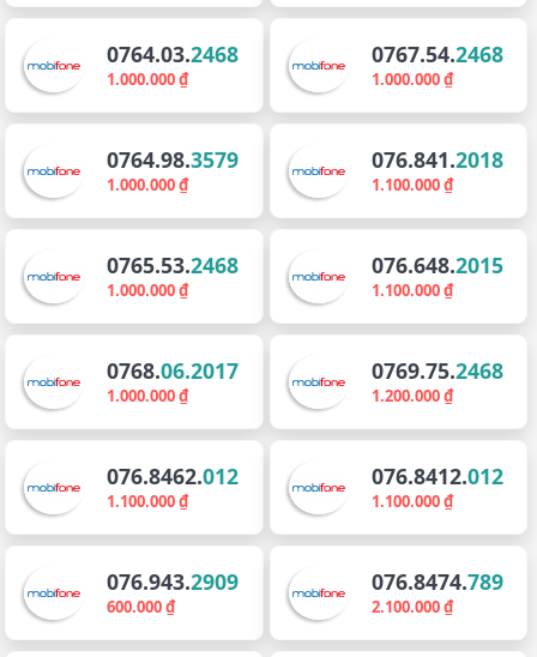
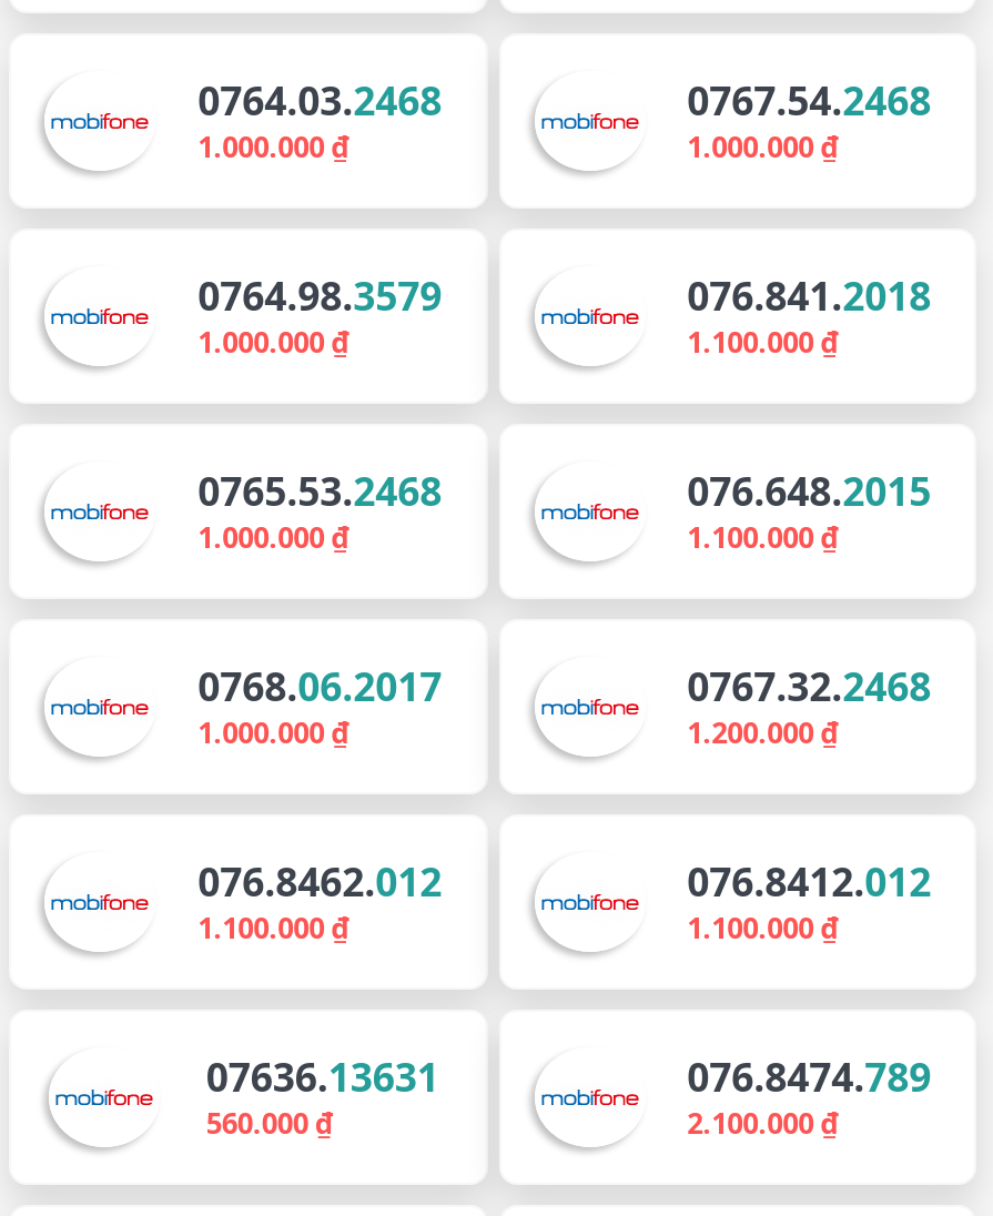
- 0769.75.2468
+ 0767.32.2468

- 076.943.2909
+ 07636.13631

- 600.000 ₫
+ 560.000 ₫
